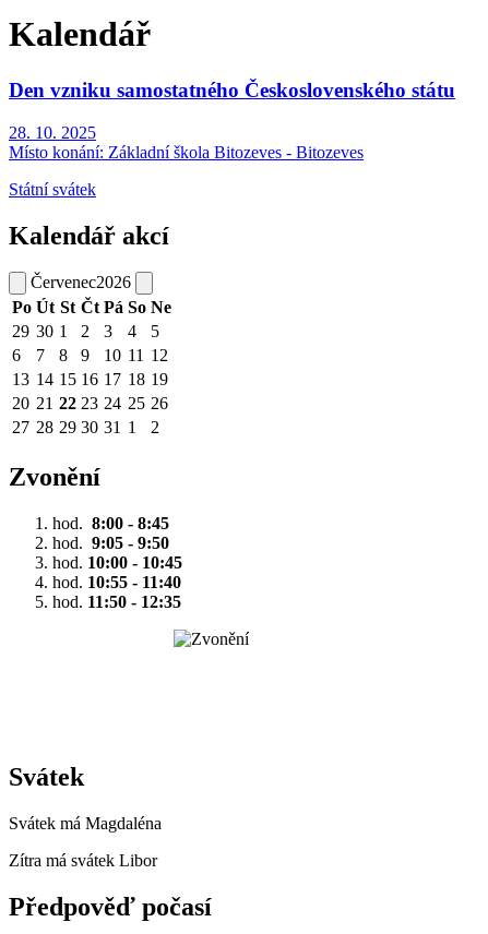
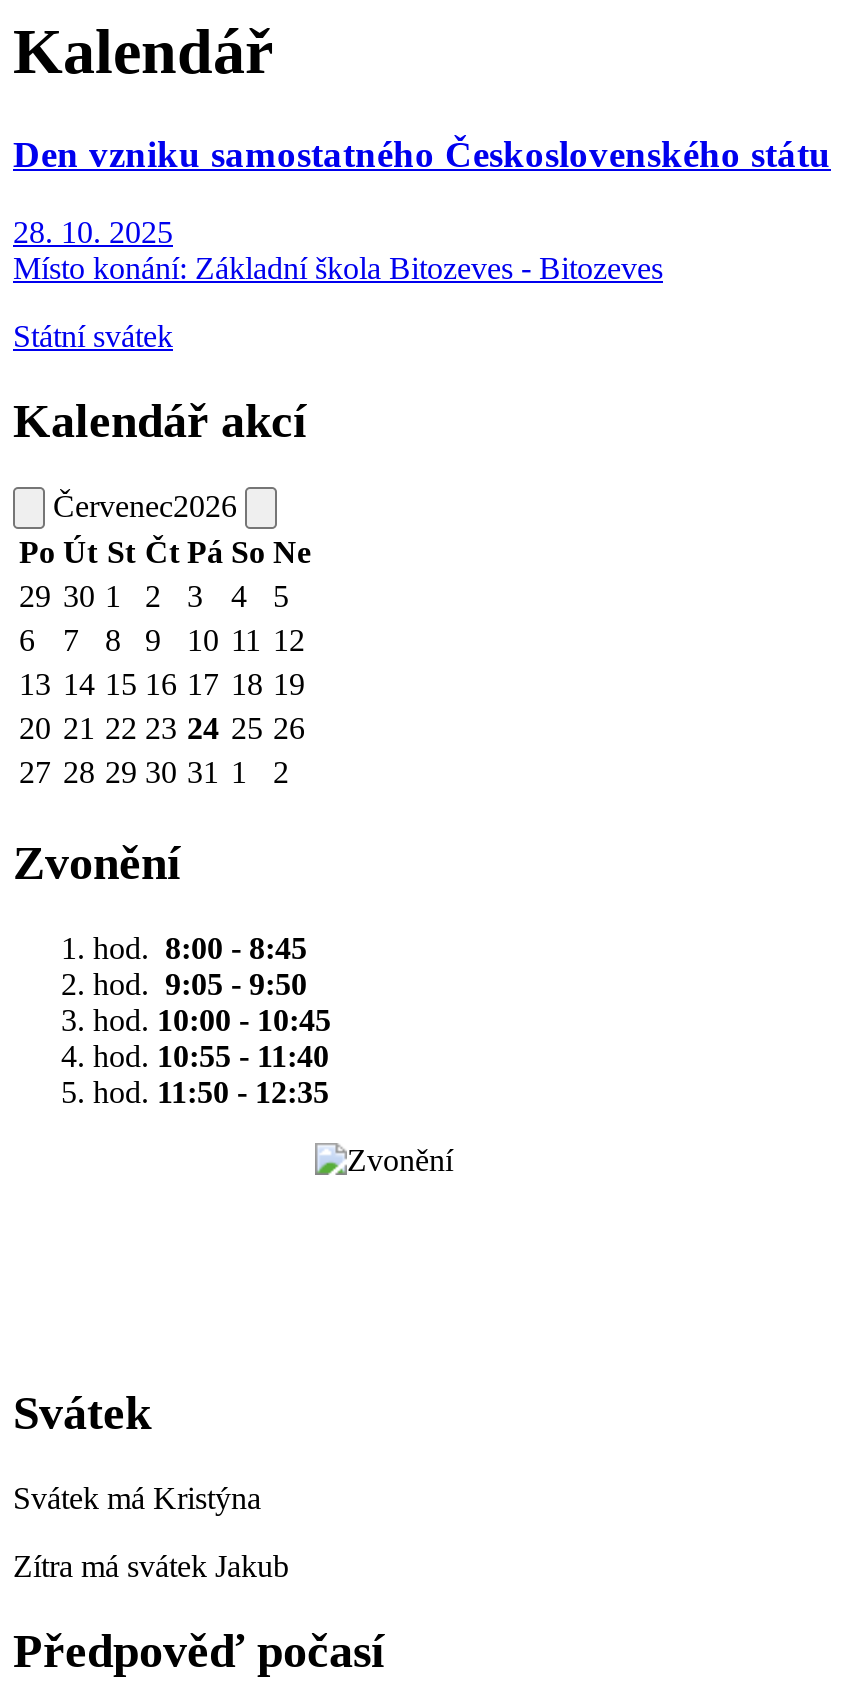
- Svátek má Magdaléna
+ Svátek má Kristýna

- Zítra má svátek Libor
+ Zítra má svátek Jakub
